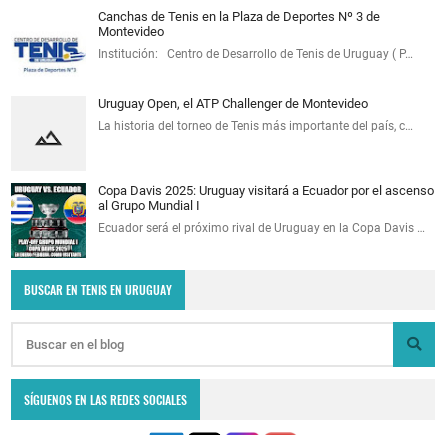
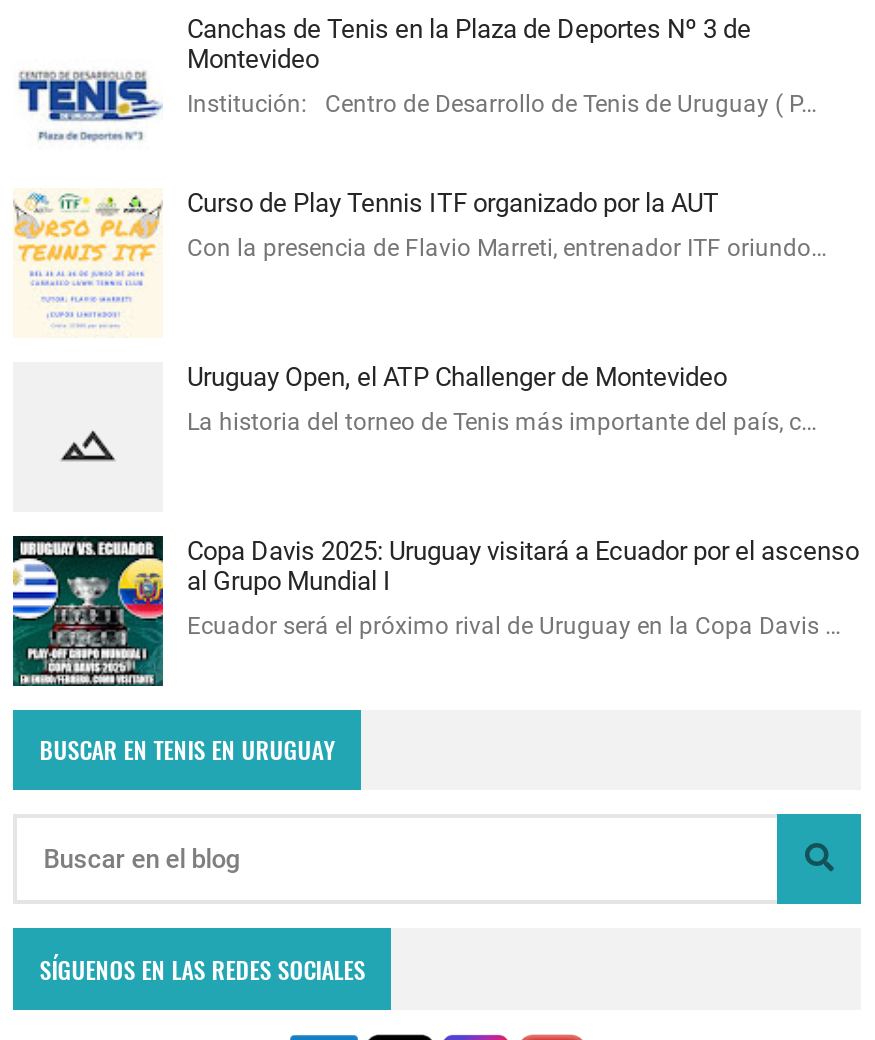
+ [image]
+ Curso de Play Tennis ITF organizado por la AUT
+ Con la presencia de Flavio Marreti, entrenador ITF oriundo…
